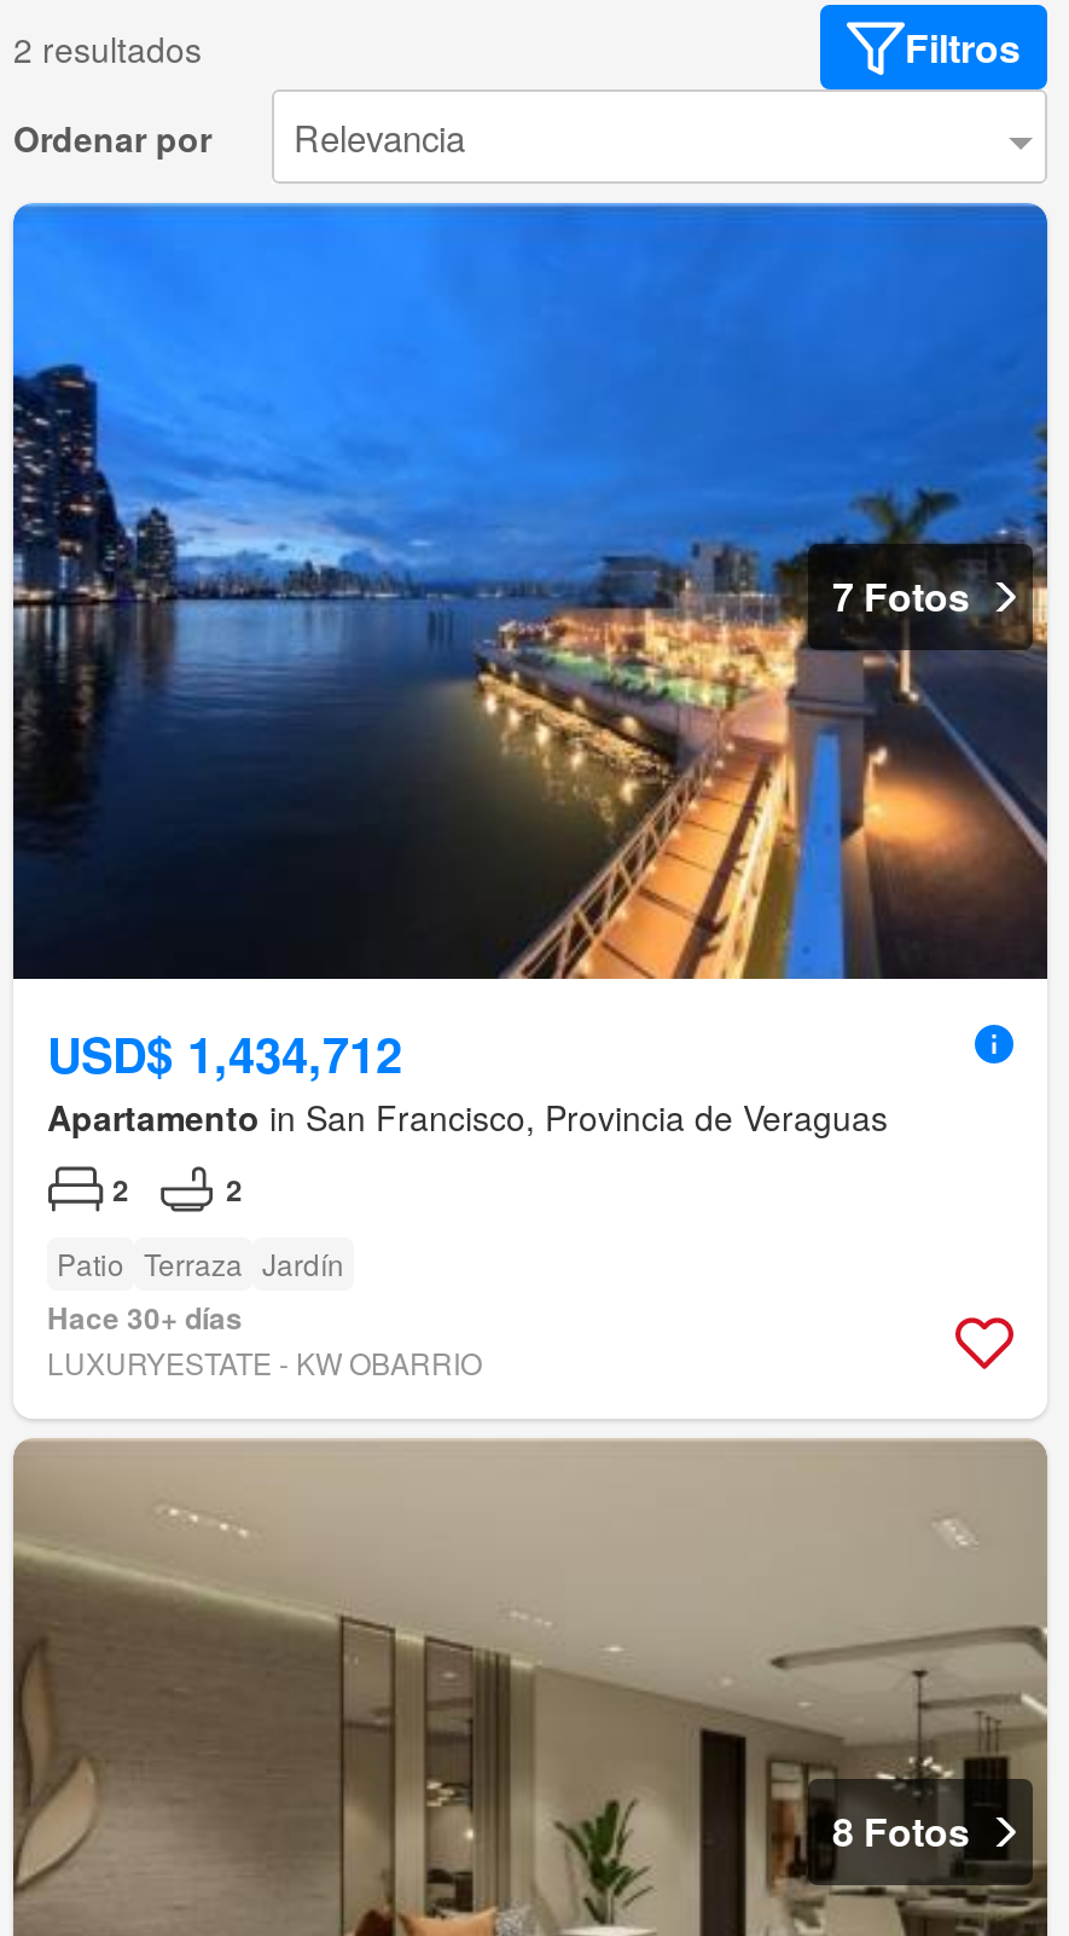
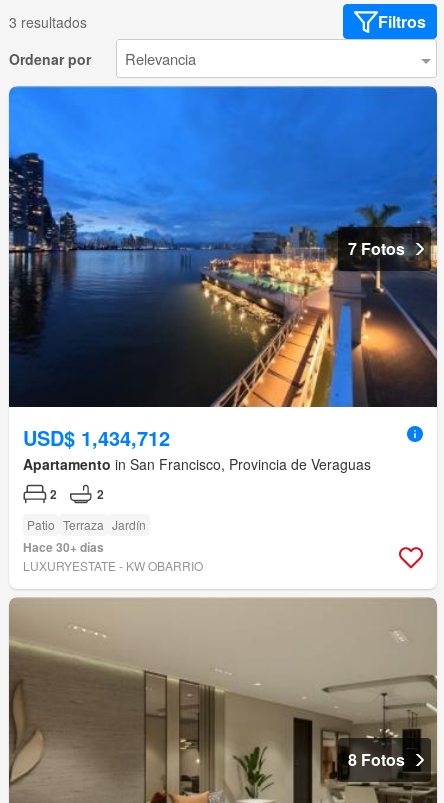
- 2 resultados
+ 3 resultados
